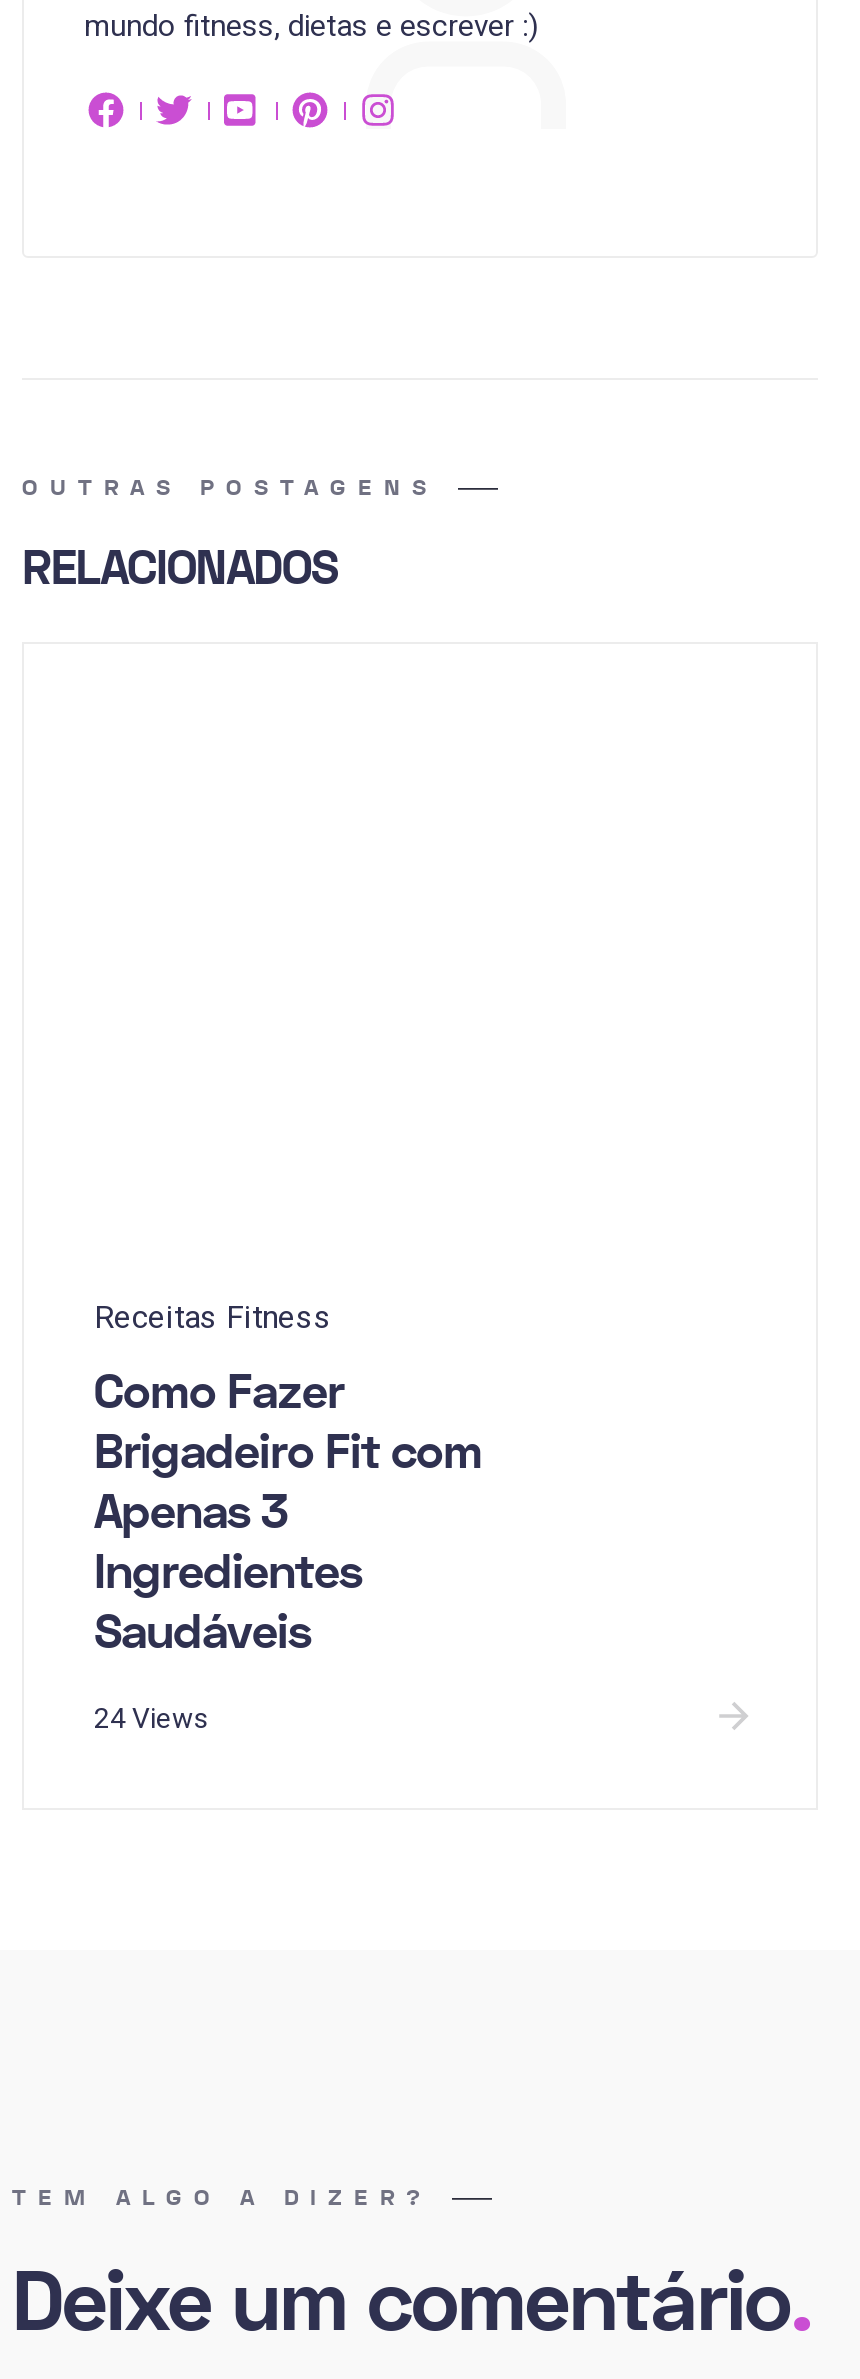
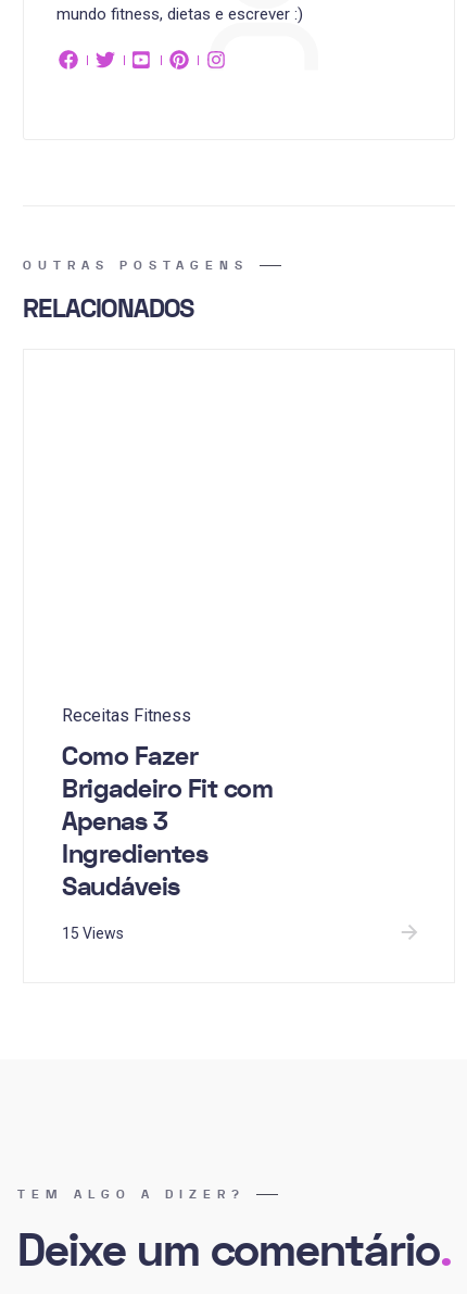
- 24 Views
+ 15 Views
